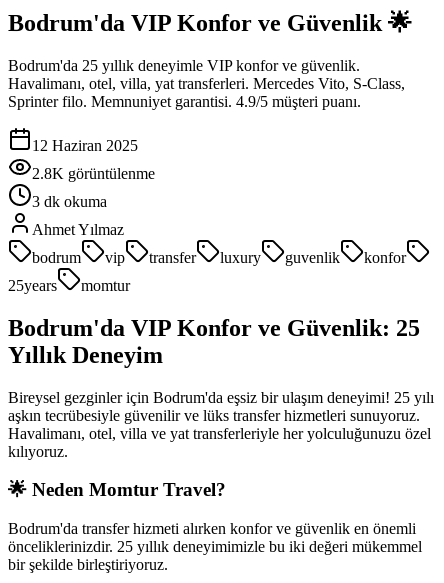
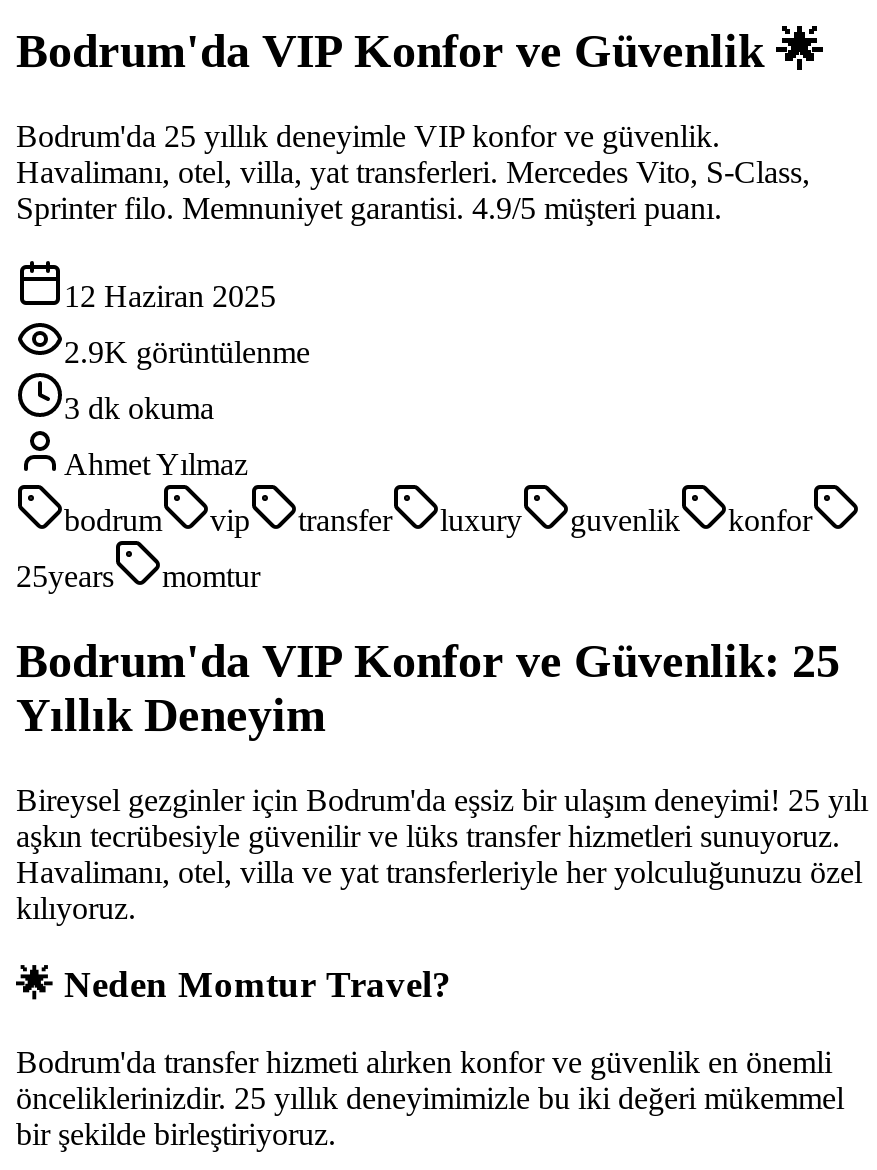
- 2.8K görüntülenme
+ 2.9K görüntülenme
